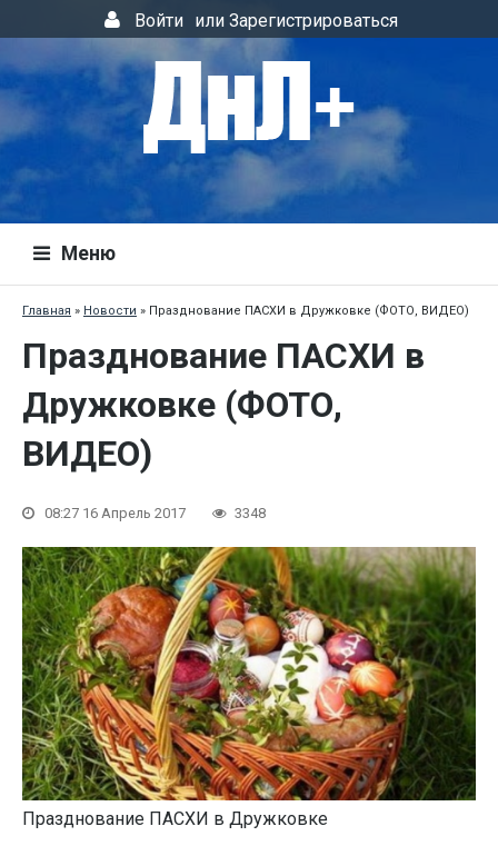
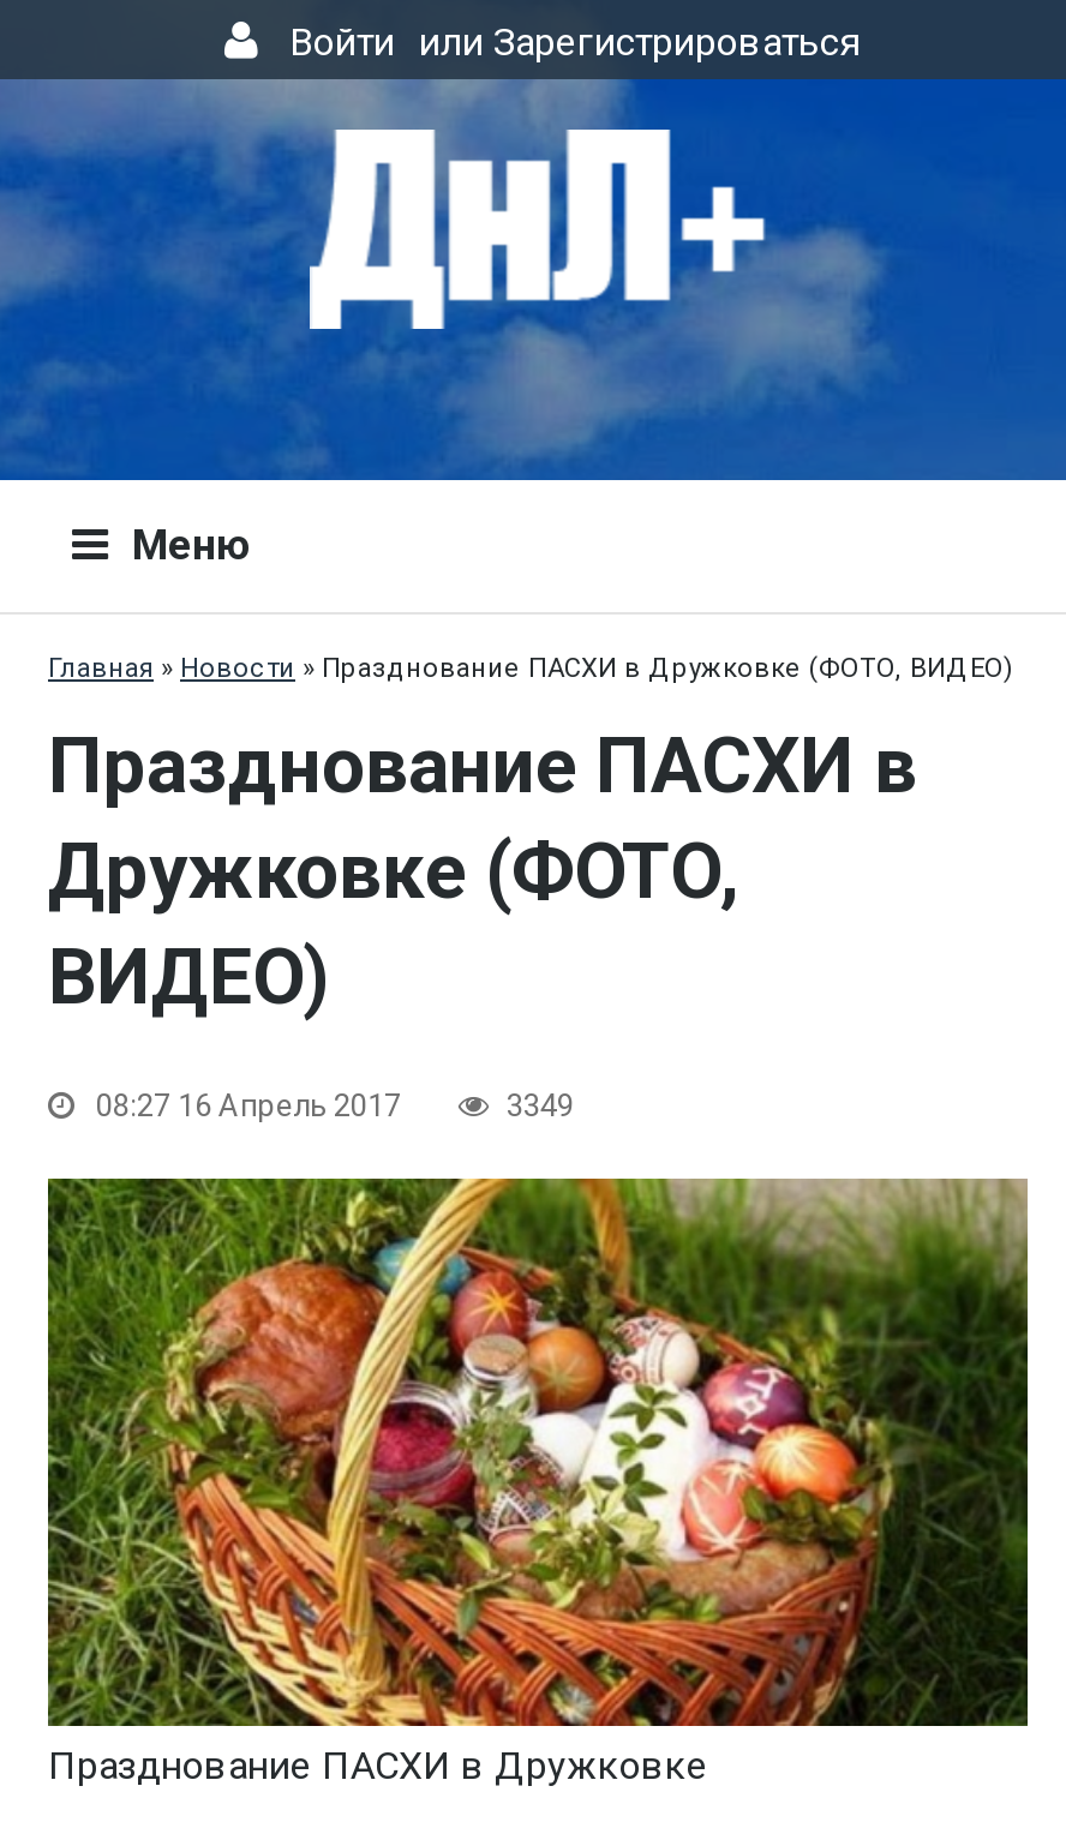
- 3348
+ 3349
